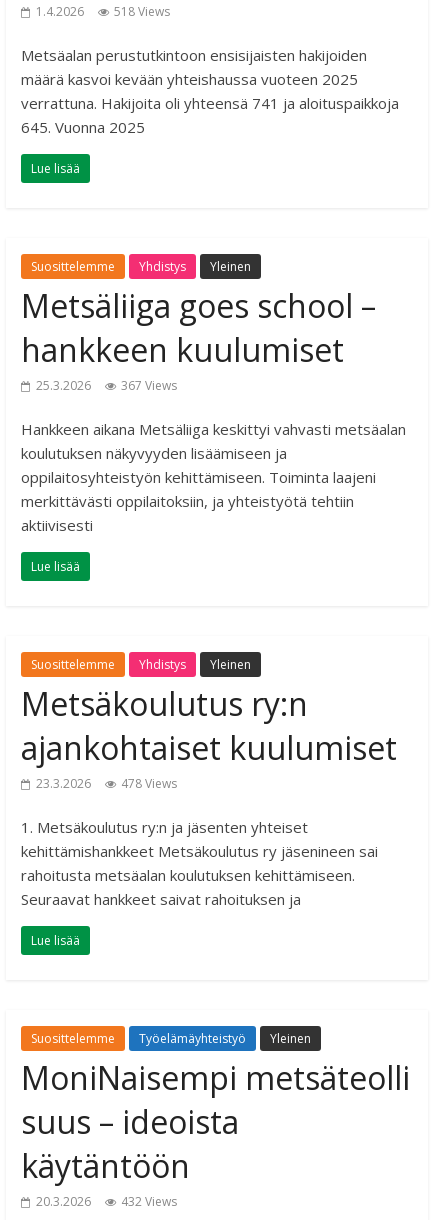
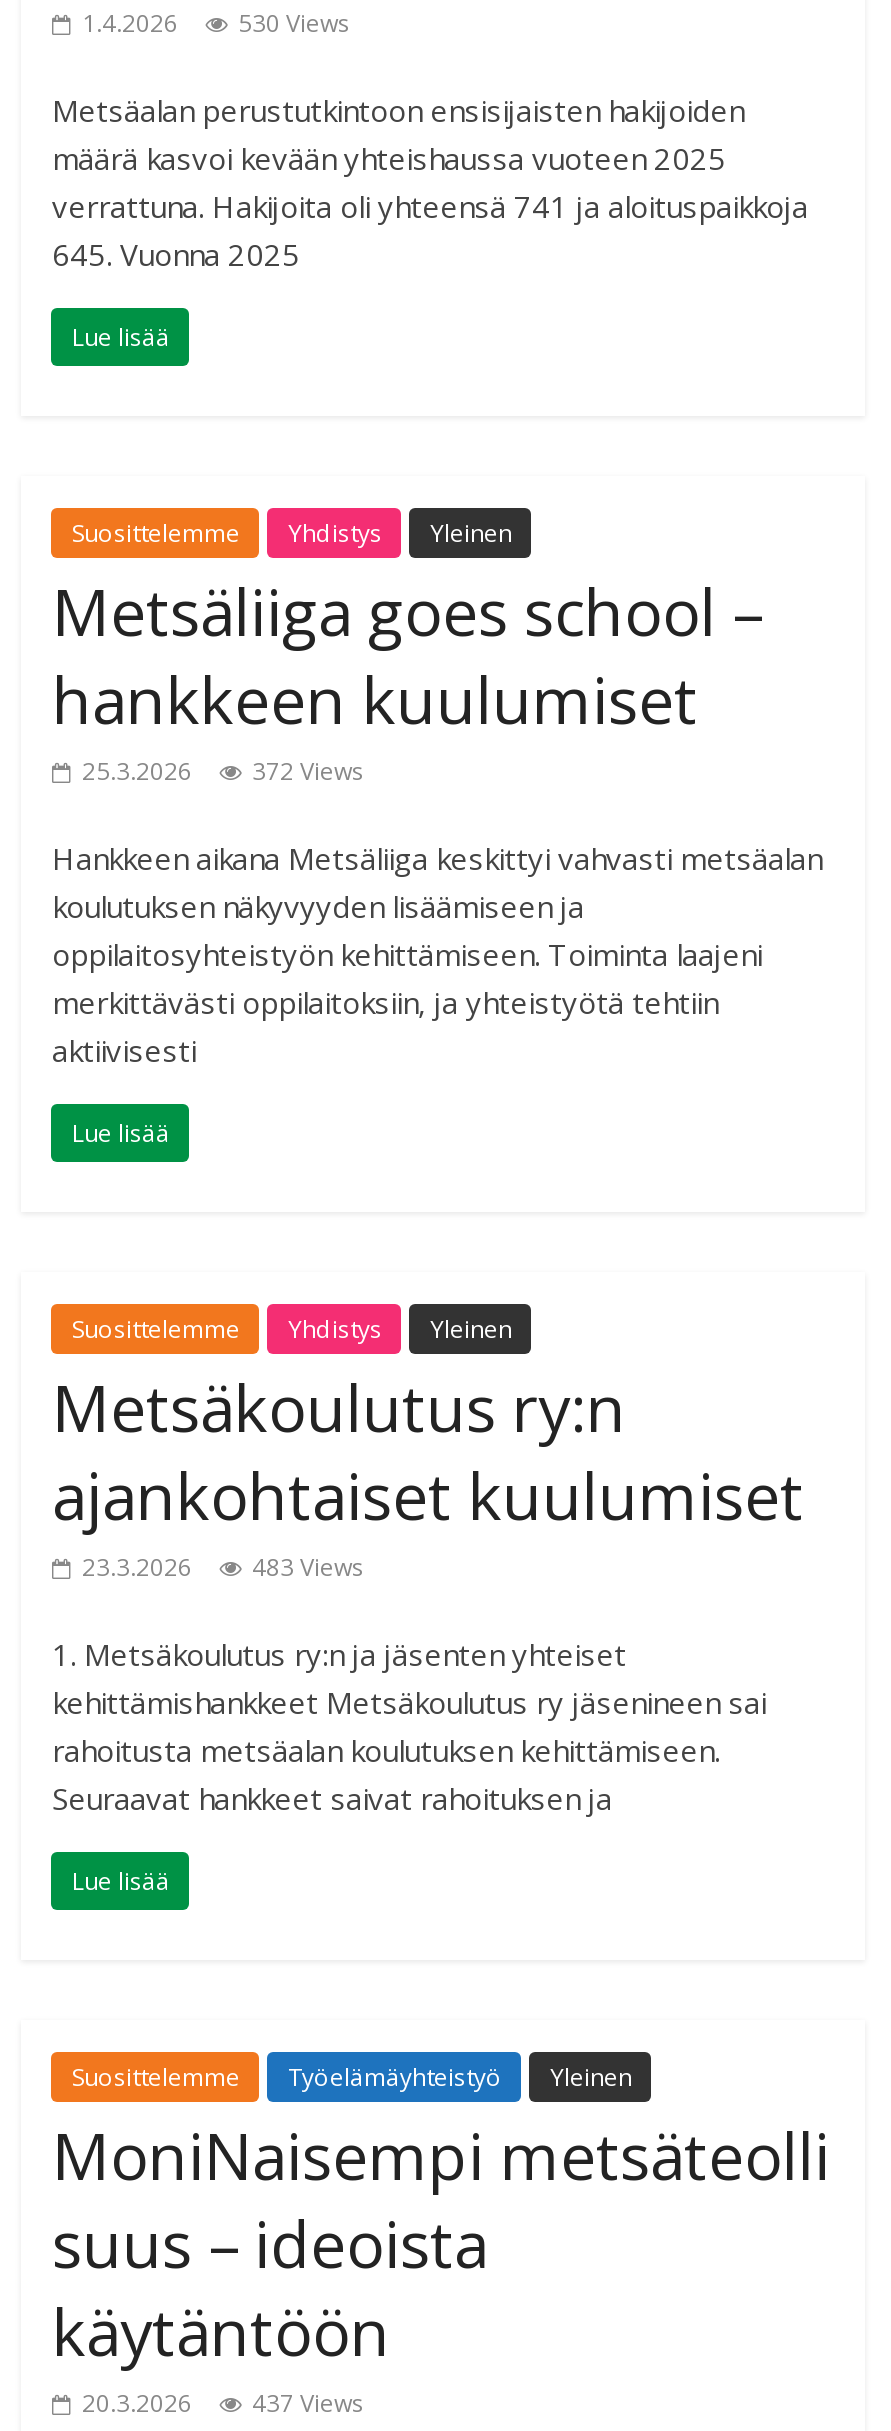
- 1.4.2026 518 Views
+ 1.4.2026 530 Views

- 25.3.2026 367 Views
+ 25.3.2026 372 Views

- 23.3.2026 478 Views
+ 23.3.2026 483 Views

- 20.3.2026 432 Views
+ 20.3.2026 437 Views
